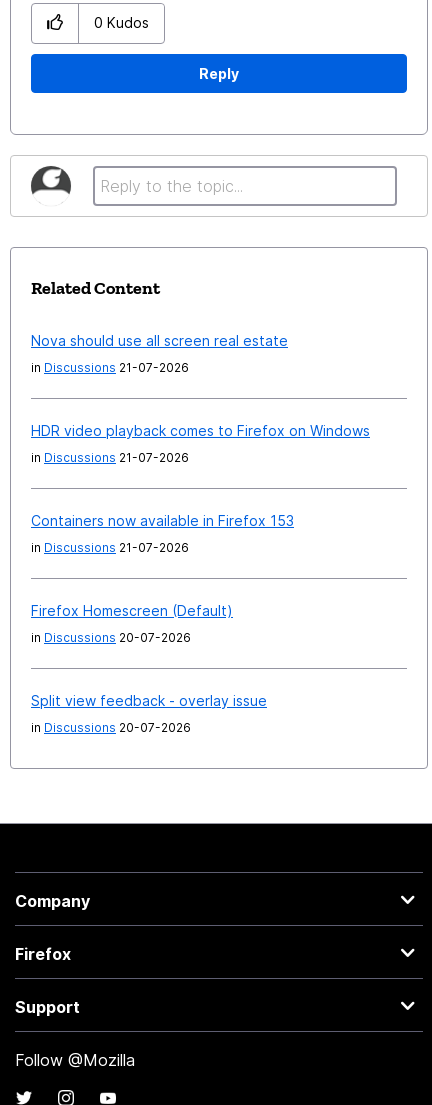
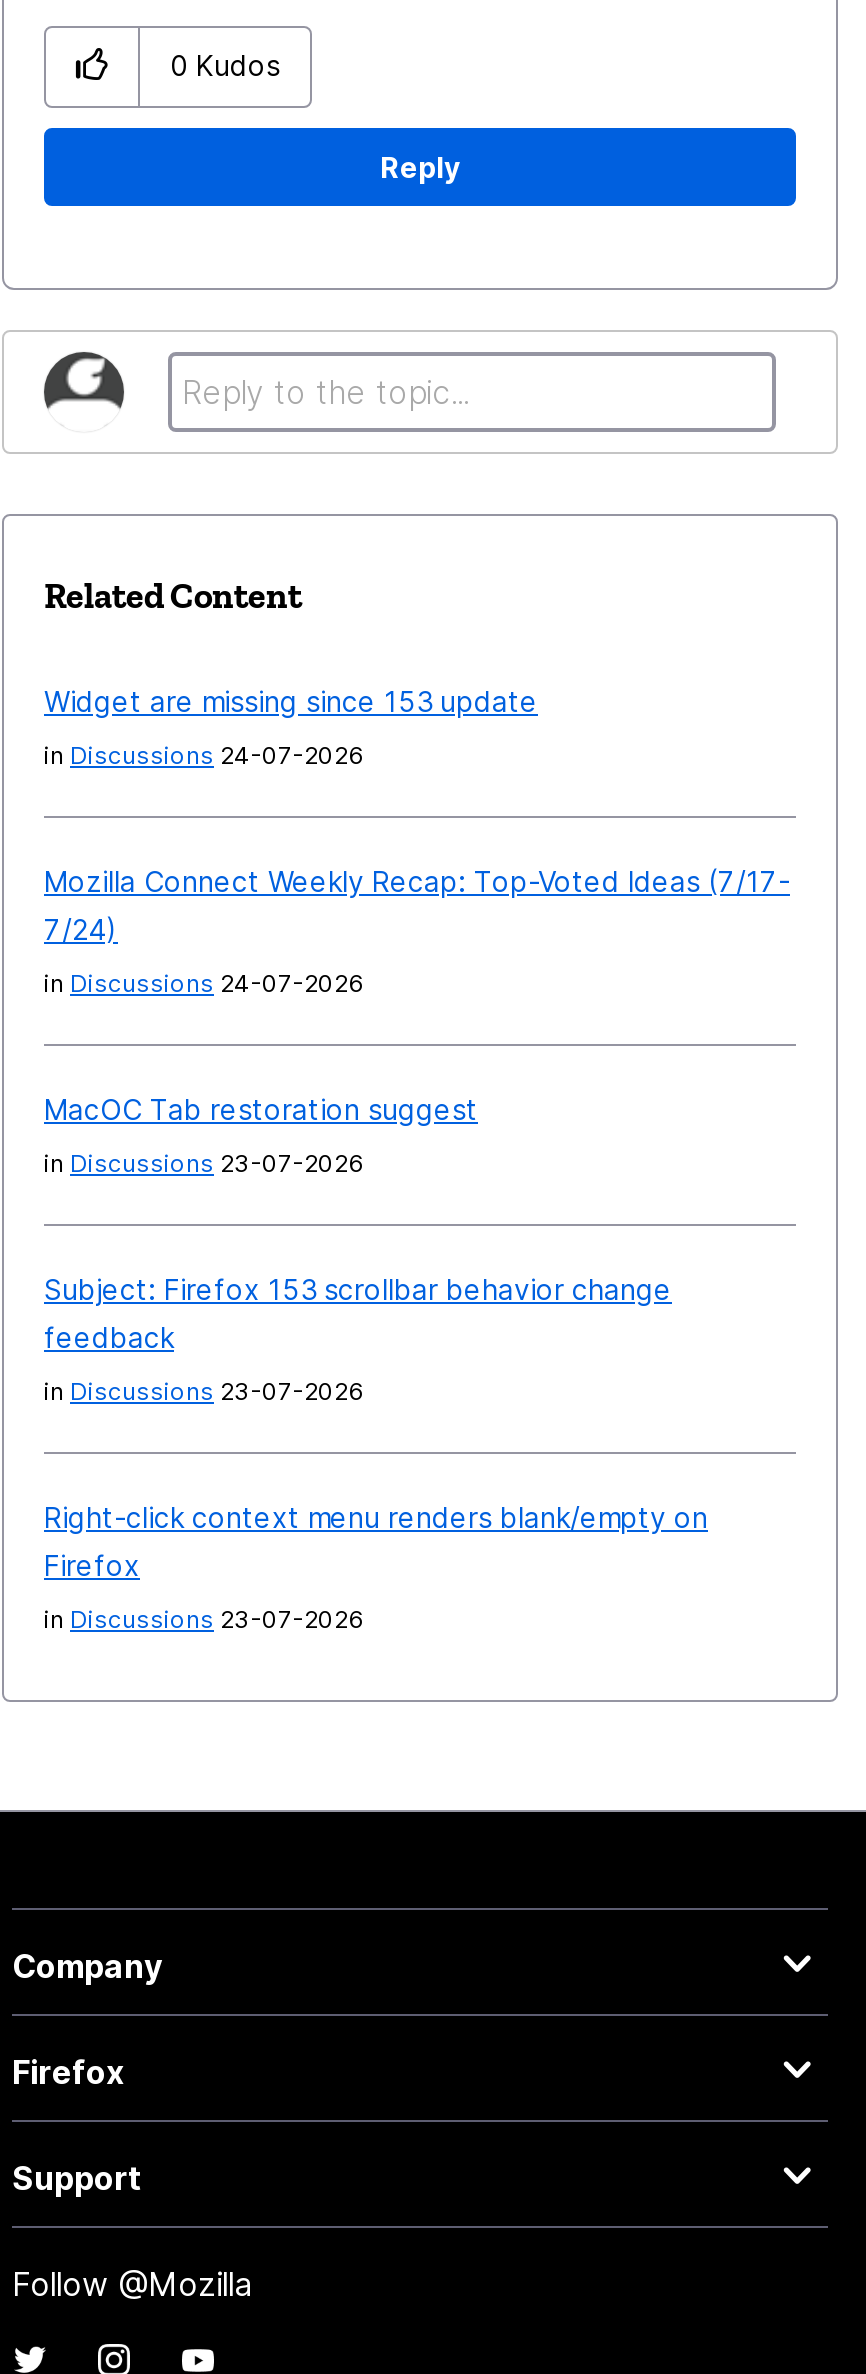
- Nova should use all screen real estate
+ Widget are missing since 153 update

- in Discussions 21-07-2026
+ in Discussions 24-07-2026

- HDR video playback comes to Firefox on Windows
+ Mozilla Connect Weekly Recap: Top-Voted Ideas (7/17-
+ 7/24)

- in Discussions 21-07-2026
+ in Discussions 24-07-2026

- Containers now available in Firefox 153
+ MacOC Tab restoration suggest

- in Discussions 21-07-2026
+ in Discussions 23-07-2026

- Firefox Homescreen (Default)
+ Subject: Firefox 153 scrollbar behavior change
+ feedback

- in Discussions 20-07-2026
+ in Discussions 23-07-2026

- Split view feedback - overlay issue
+ Right-click context menu renders blank/empty on
+ Firefox

- in Discussions 20-07-2026
+ in Discussions 23-07-2026
